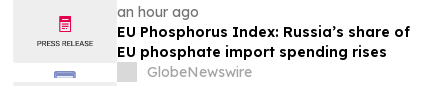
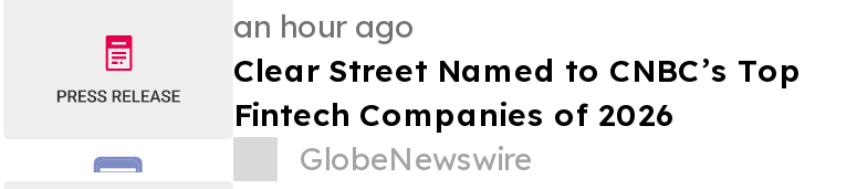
- EU Phosphorus Index: Russia’s share of
- EU phosphate import spending rises
+ Clear Street Named to CNBC’s Top
+ Fintech Companies of 2026
